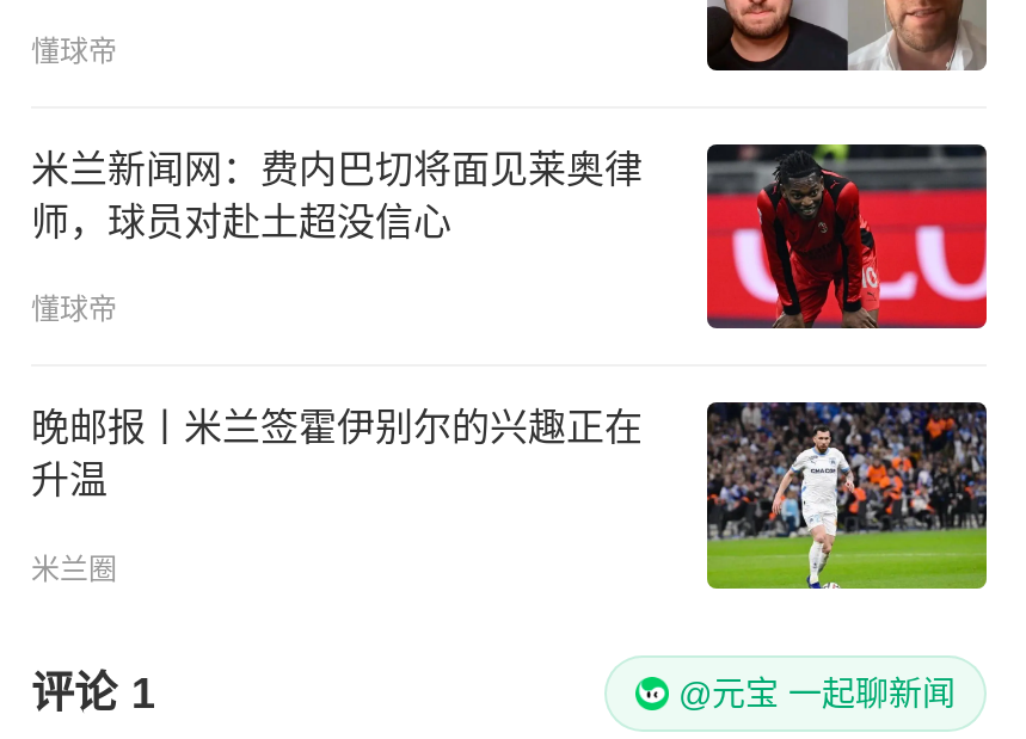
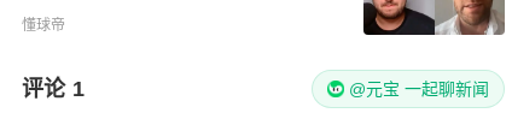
- [image]
- 米兰新闻网：费内巴切将面见莱奥律
- 师，球员对赴土超没信心
- 懂球帝
- 晚邮报丨米兰签霍伊别尔的兴趣正在
- 升温
- 米兰圈

- [image]
